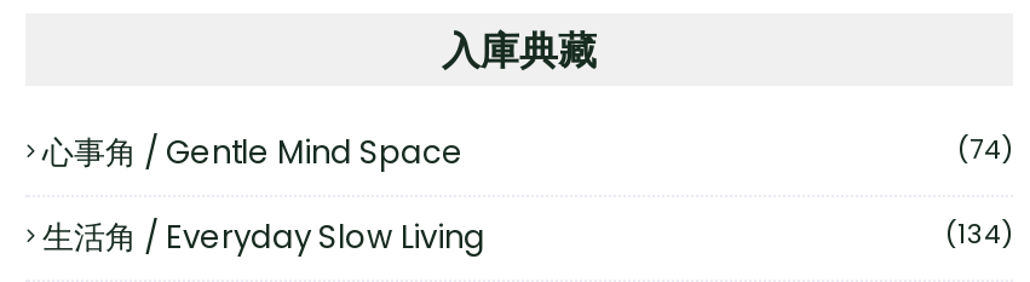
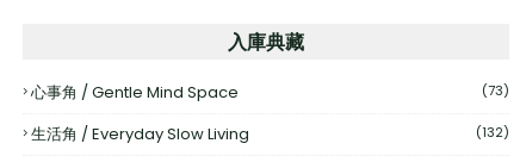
- (74)
+ (73)

- (134)
+ (132)
